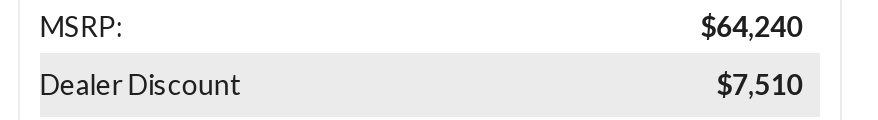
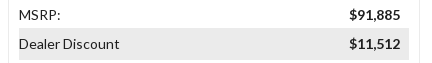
- $64,240
+ $91,885

- $7,510
+ $11,512
